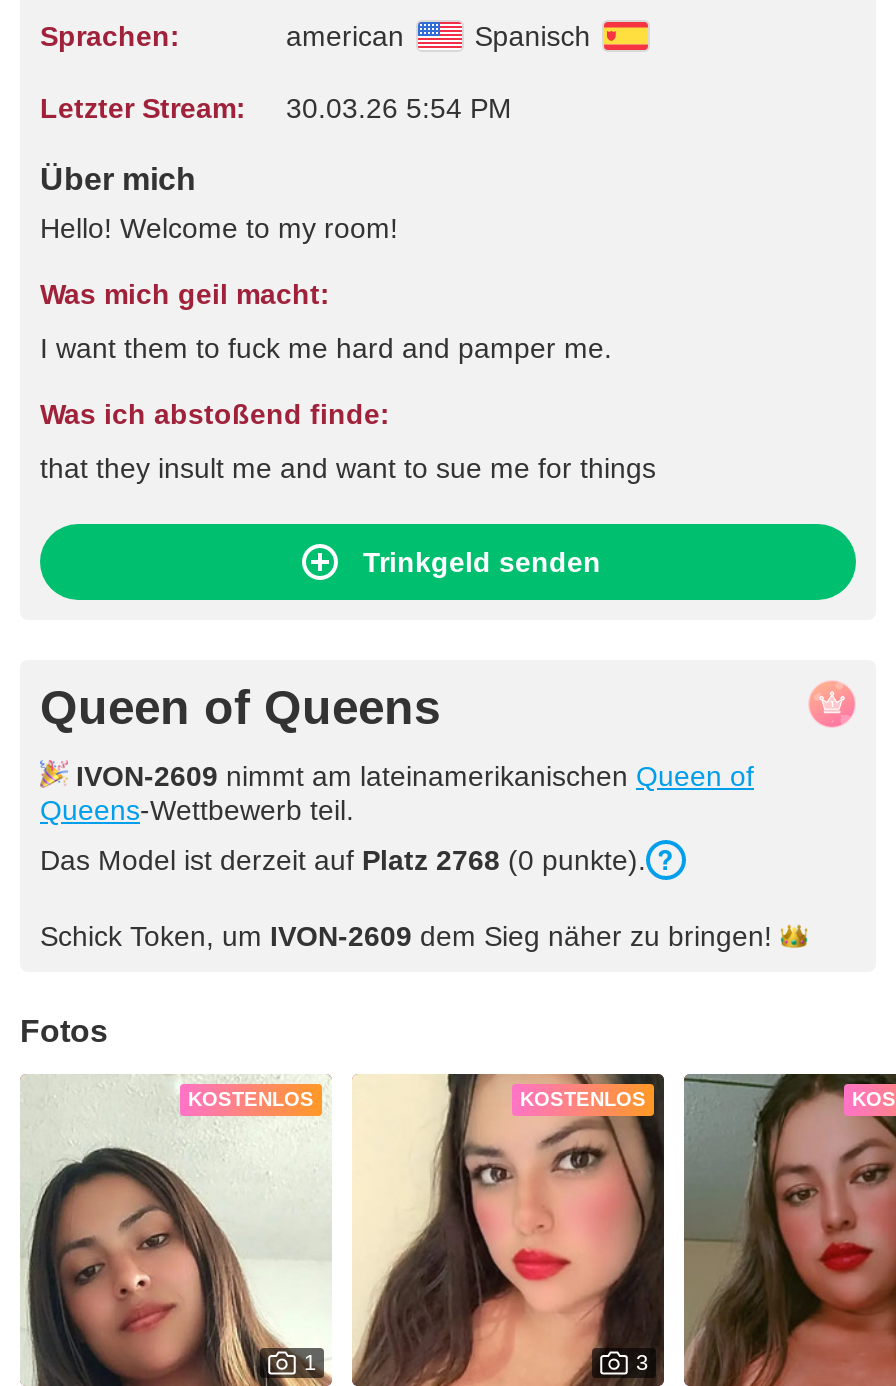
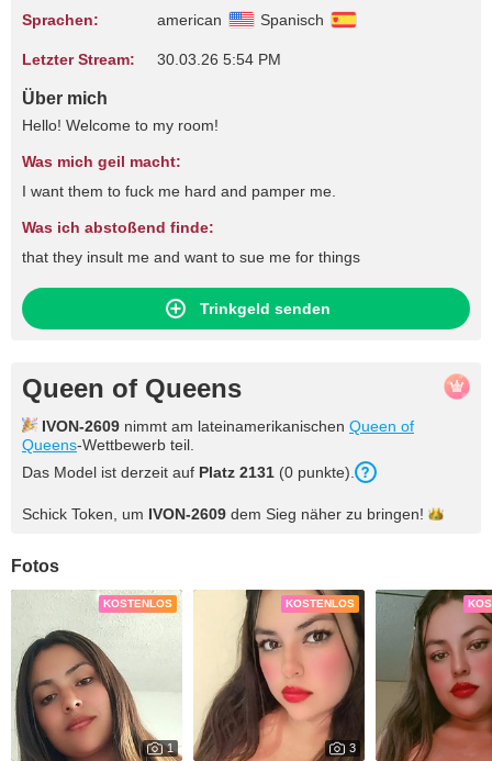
- Das Model ist derzeit auf Platz 2768 (0 punkte).
+ Das Model ist derzeit auf Platz 2131 (0 punkte).
